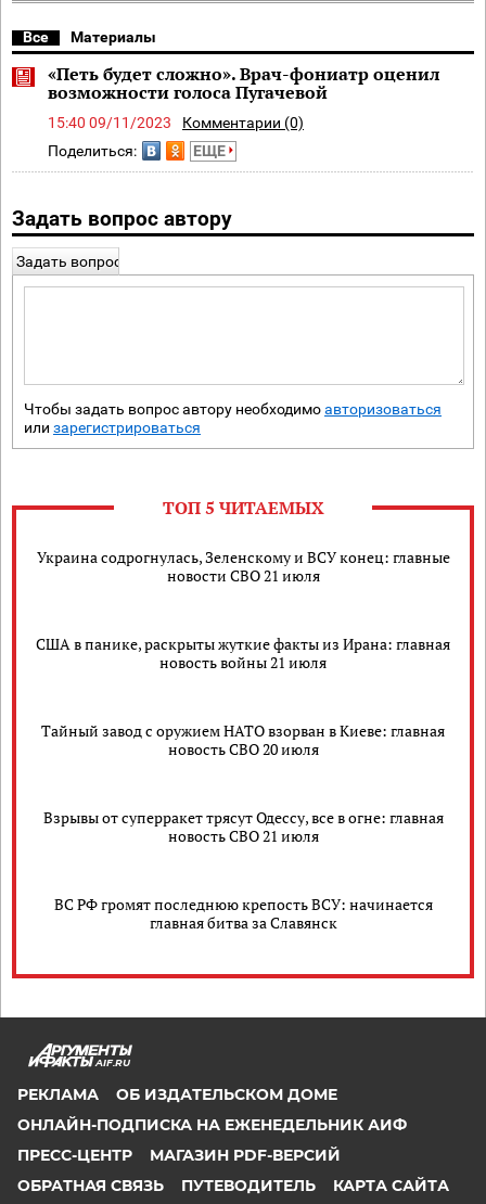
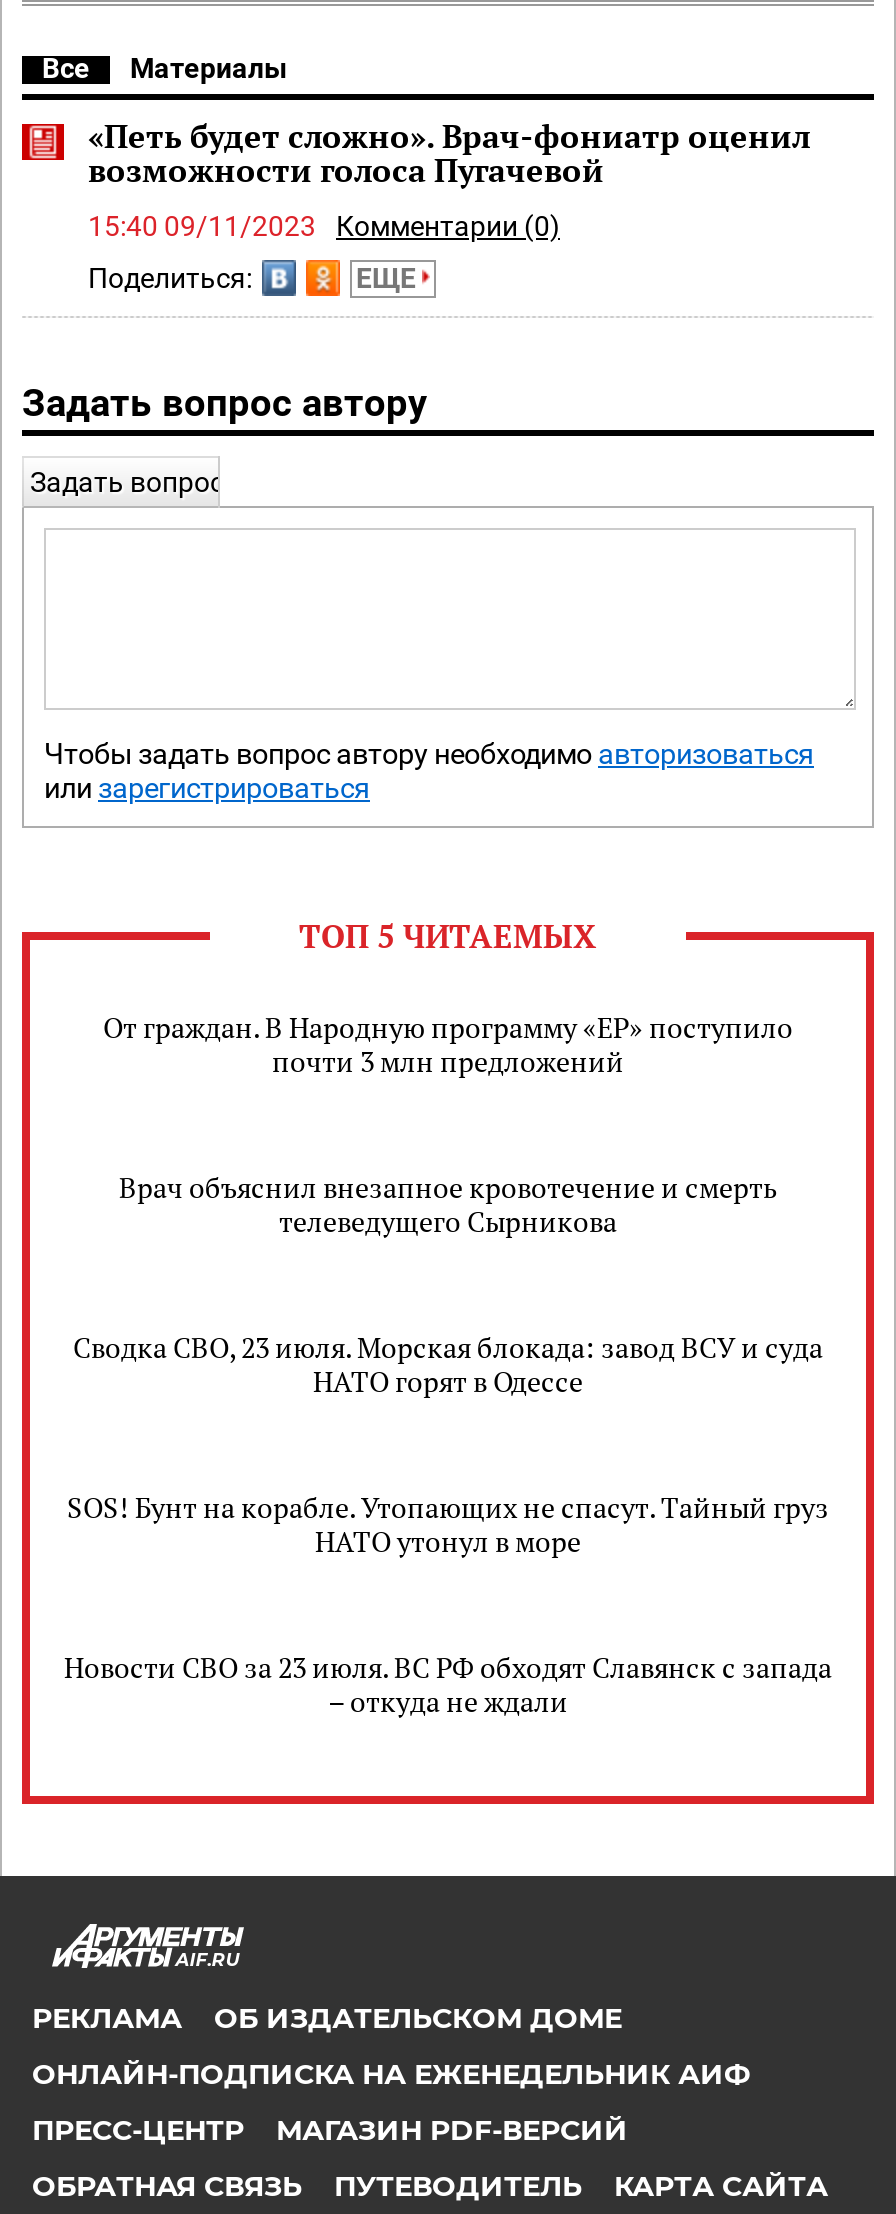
- Украина содрогнулась, Зеленскому и ВСУ конец: главные
- новости СВО 21 июля
+ От граждан. В Народную программу «ЕР» поступило
+ почти 3 млн предложений

- США в панике, раскрыты жуткие факты из Ирана: главная
- новость войны 21 июля
+ Врач объяснил внезапное кровотечение и смерть
+ телеведущего Сырникова

- Тайный завод с оружием НАТО взорван в Киеве: главная
- новость СВО 20 июля
+ Сводка СВО, 23 июля. Морская блокада: завод ВСУ и суда
+ НАТО горят в Одессе

- Взрывы от суперракет трясут Одессу, все в огне: главная
- новость СВО 21 июля
+ SOS! Бунт на корабле. Утопающих не спасут. Тайный груз
+ НАТО утонул в море

- ВС РФ громят последнюю крепость ВСУ: начинается
- главная битва за Славянск
+ Новости СВО за 23 июля. ВС РФ обходят Славянск с запада
+ – откуда не ждали
